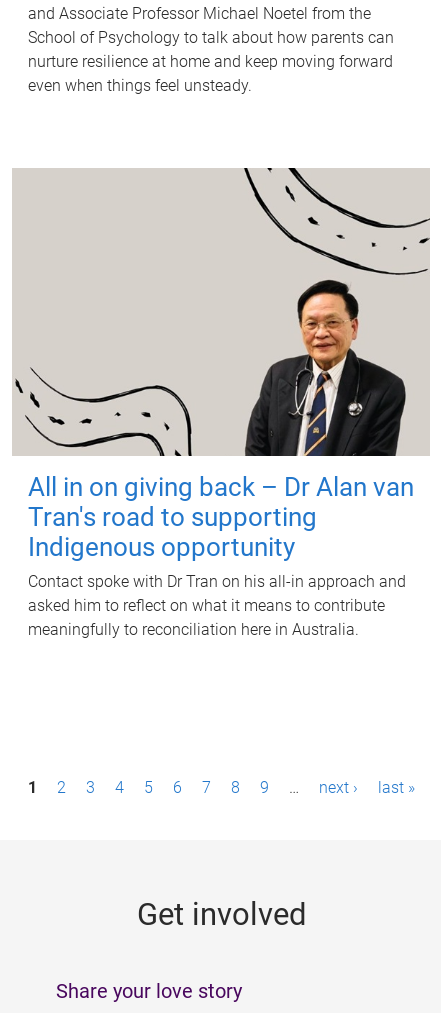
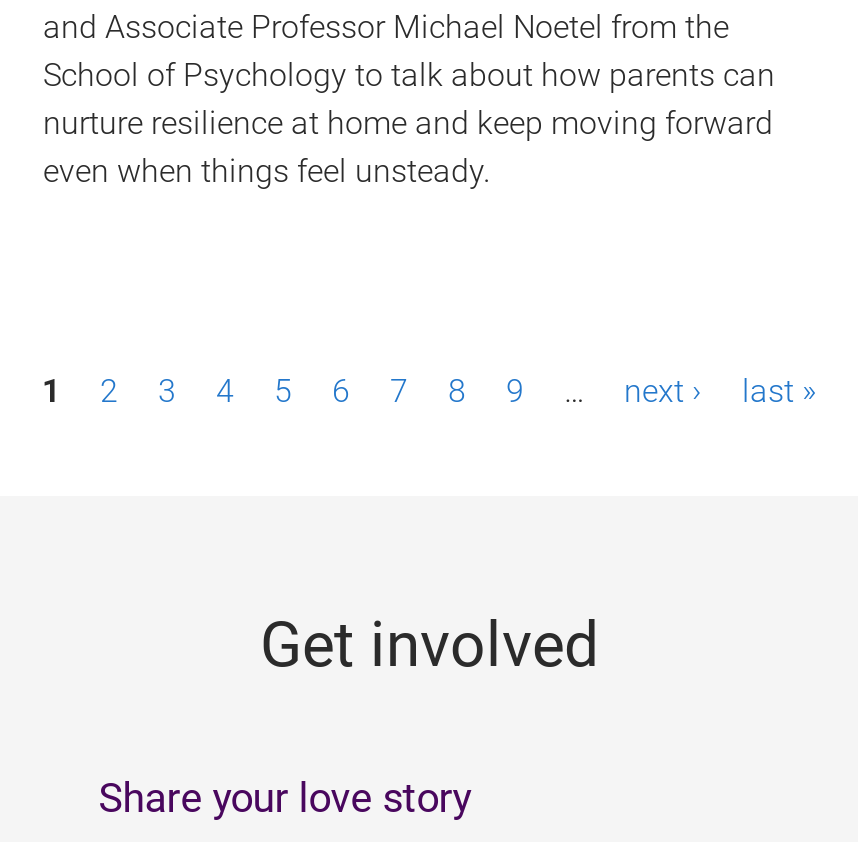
- [image]
- All in on giving back – Dr Alan van
- Tran's road to supporting
- Indigenous opportunity
- Contact spoke with Dr Tran on his all-in approach and
- asked him to reflect on what it means to contribute
- meaningfully to reconciliation here in Australia.
